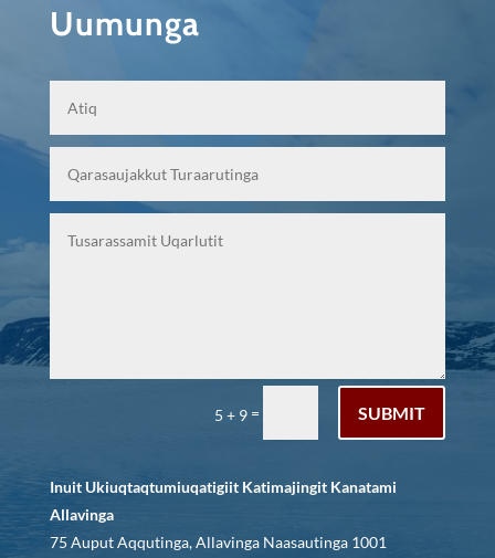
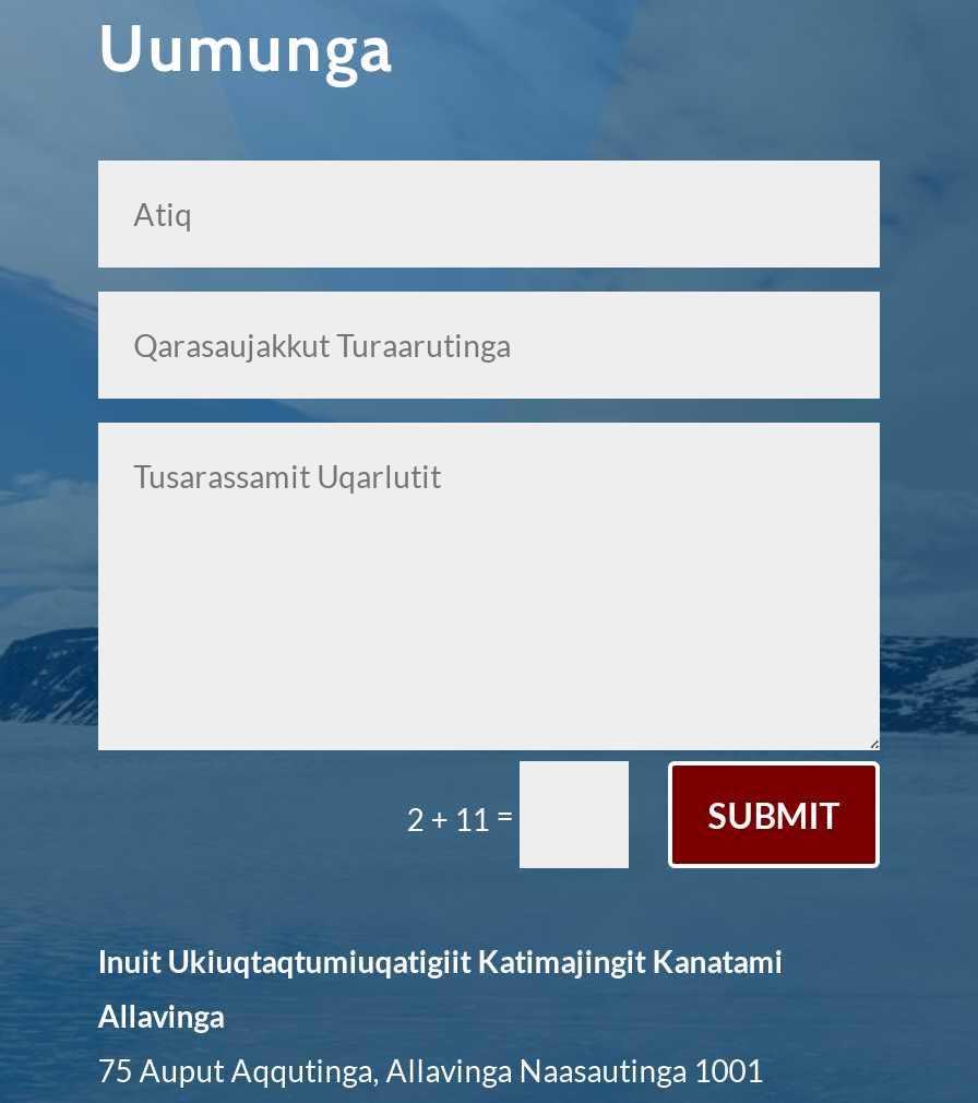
- 5 + 9 =
+ 2 + 11 =
